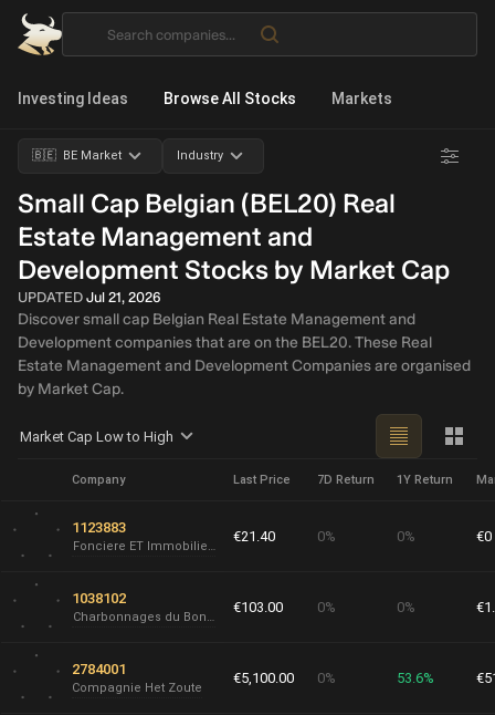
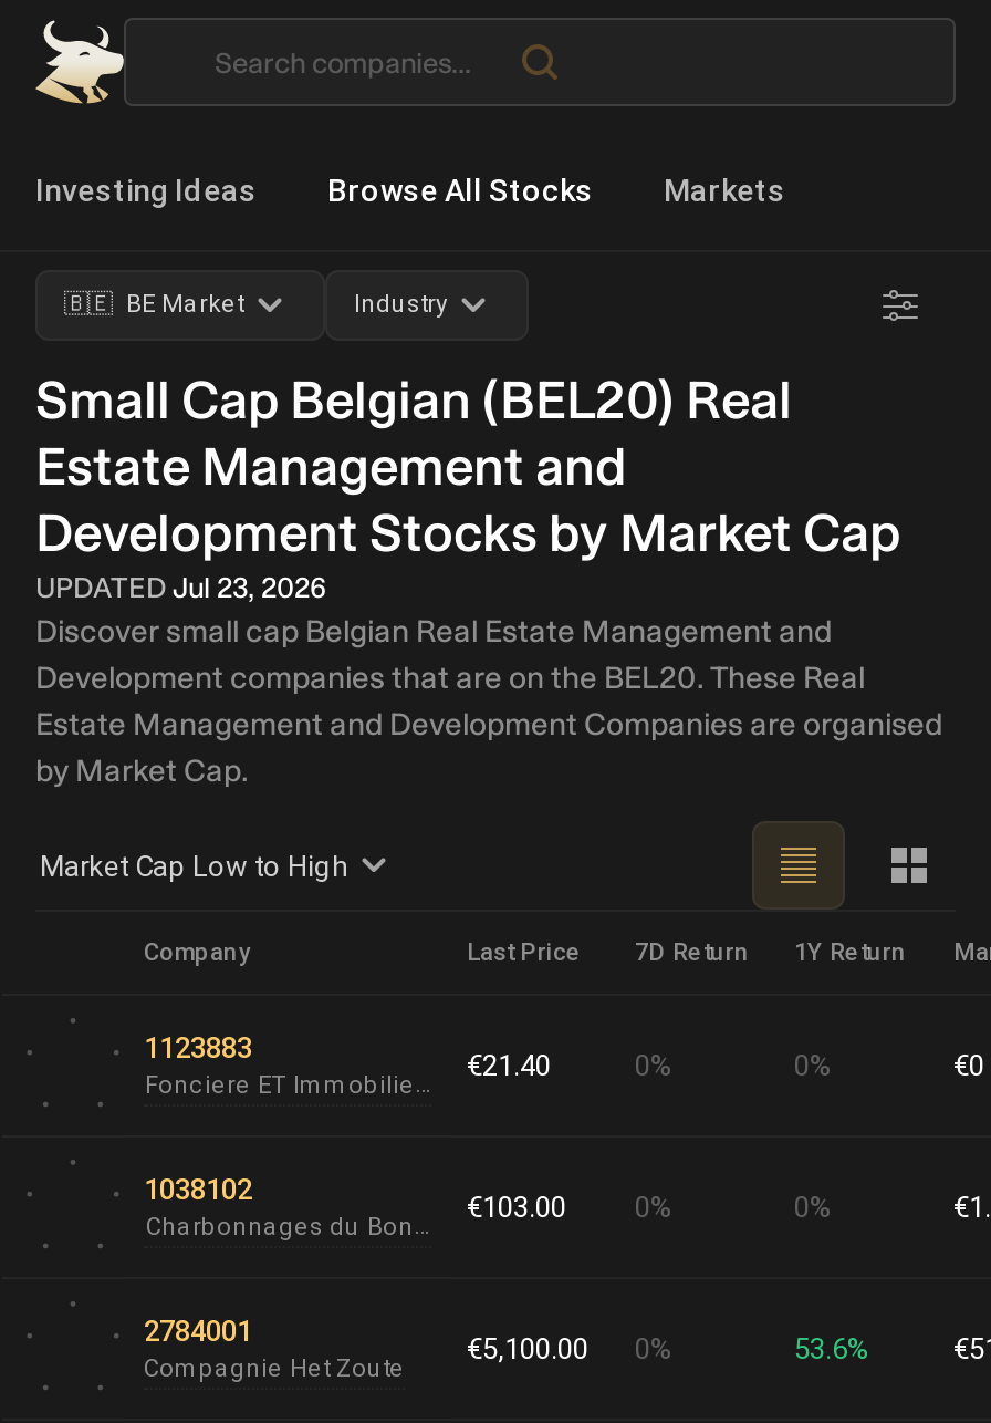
- UPDATED Jul 21, 2026
+ UPDATED Jul 23, 2026
